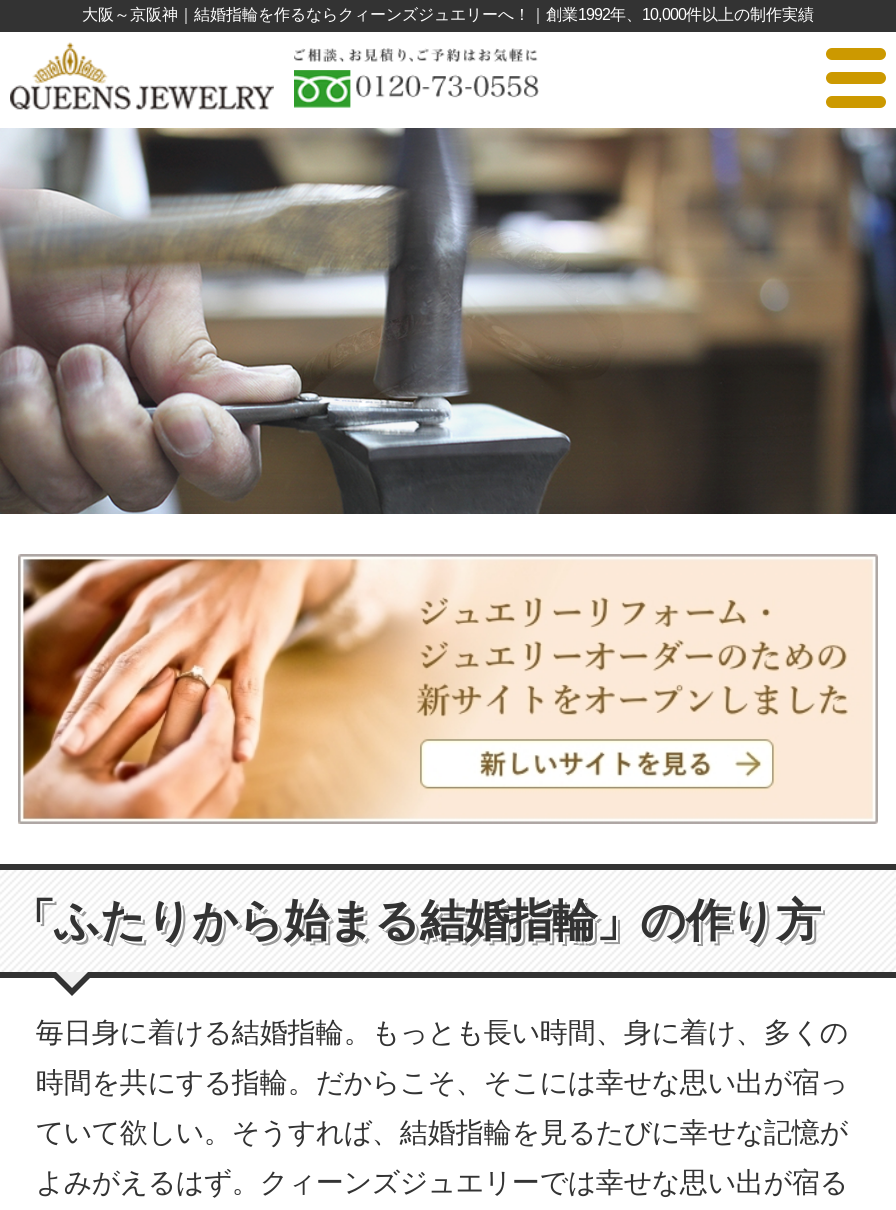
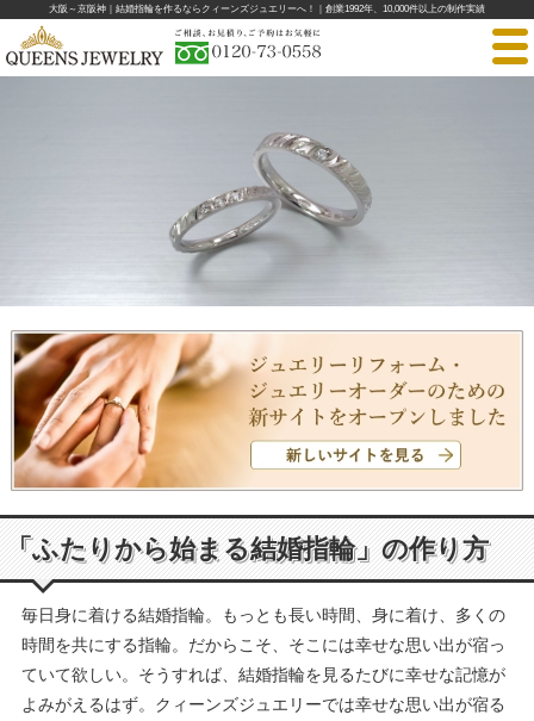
- [image]
+ [image]
